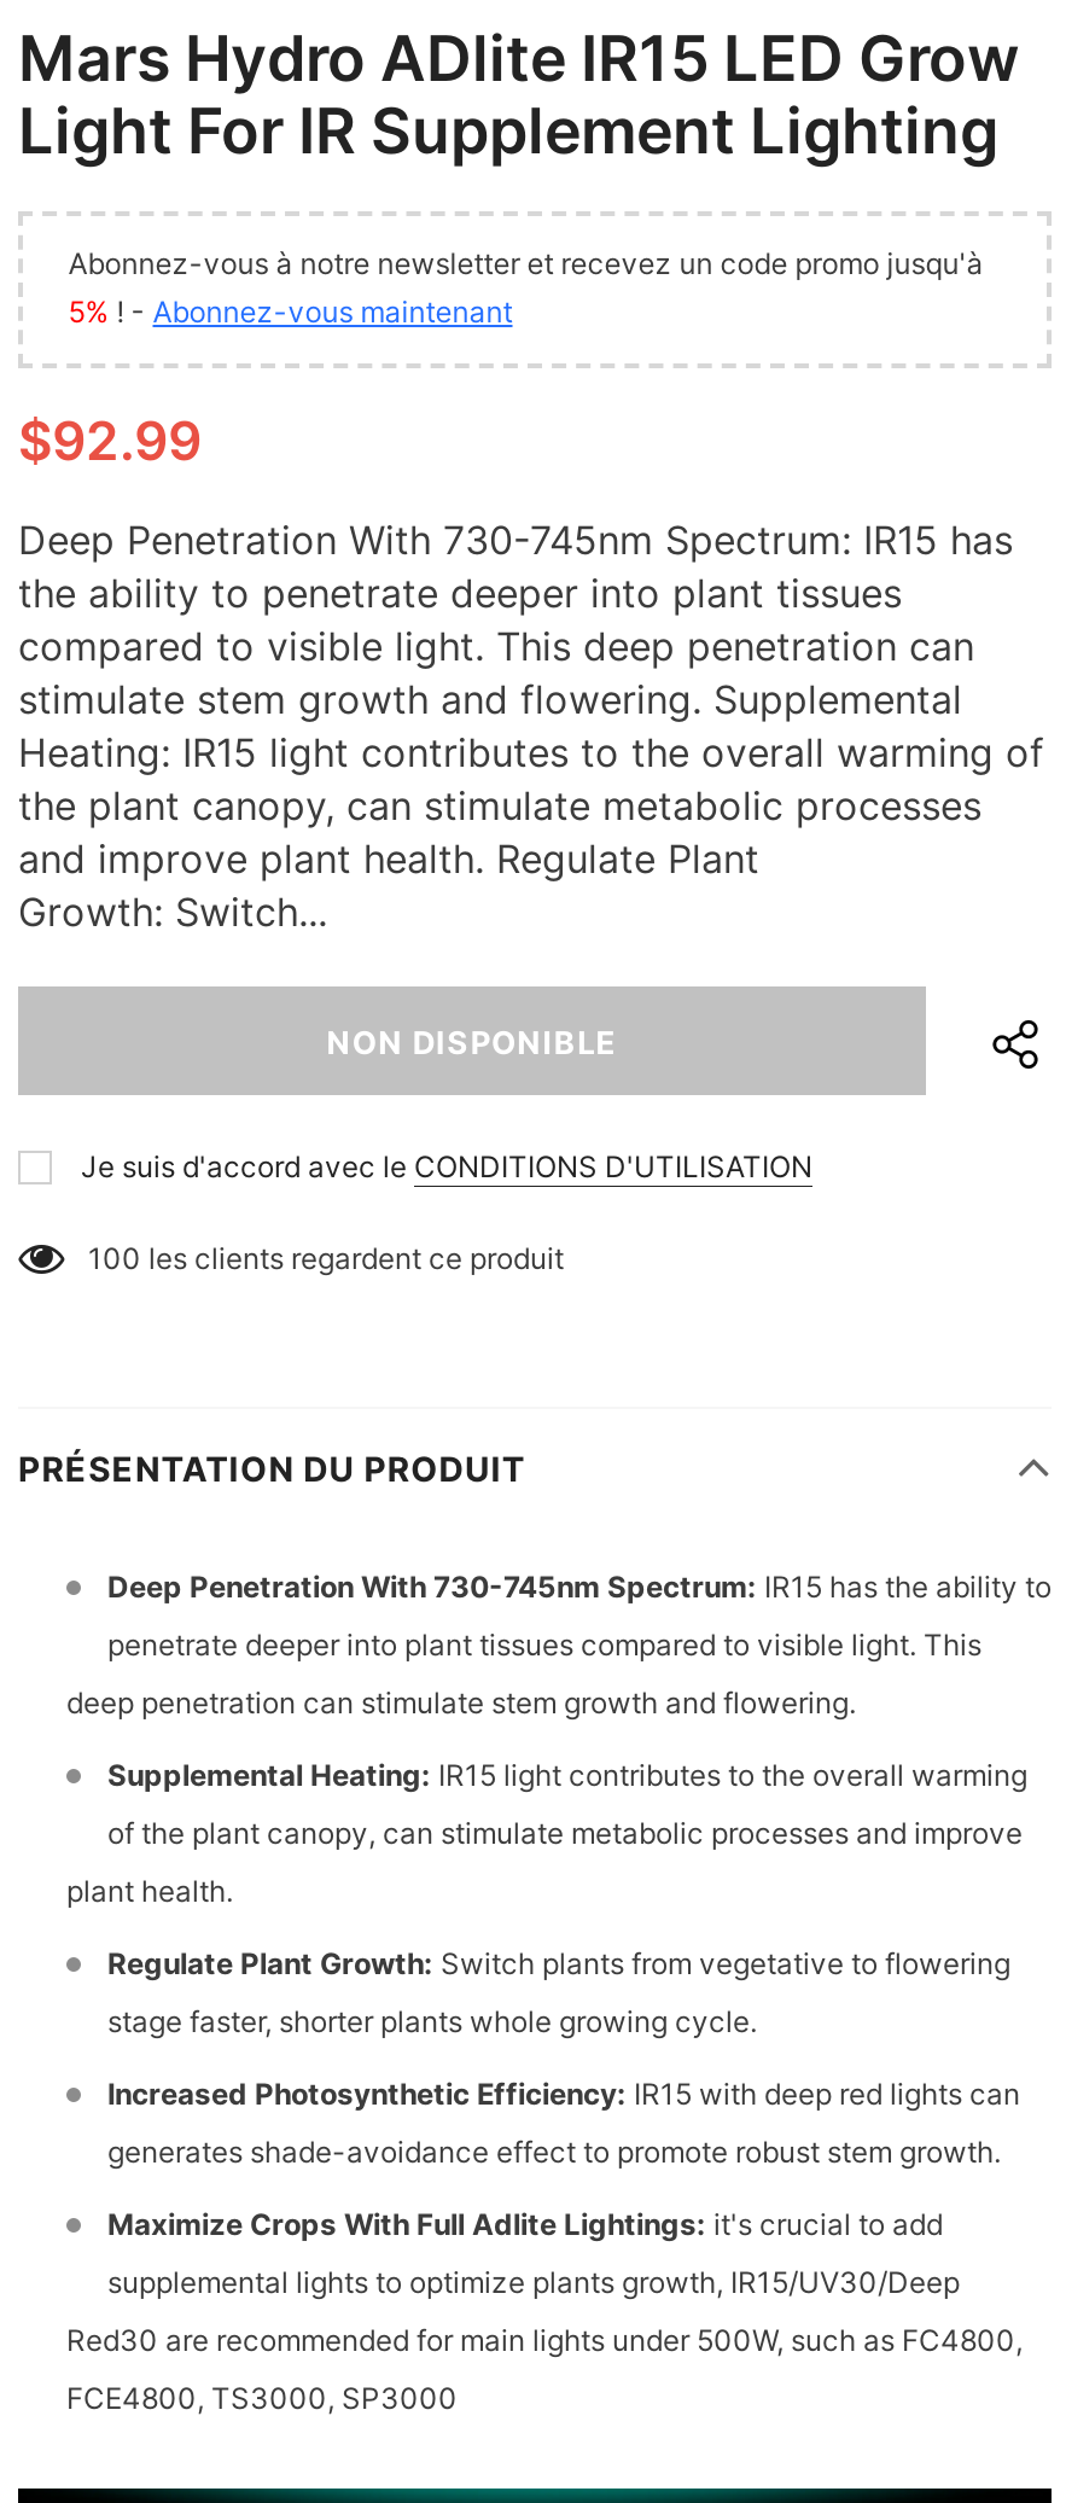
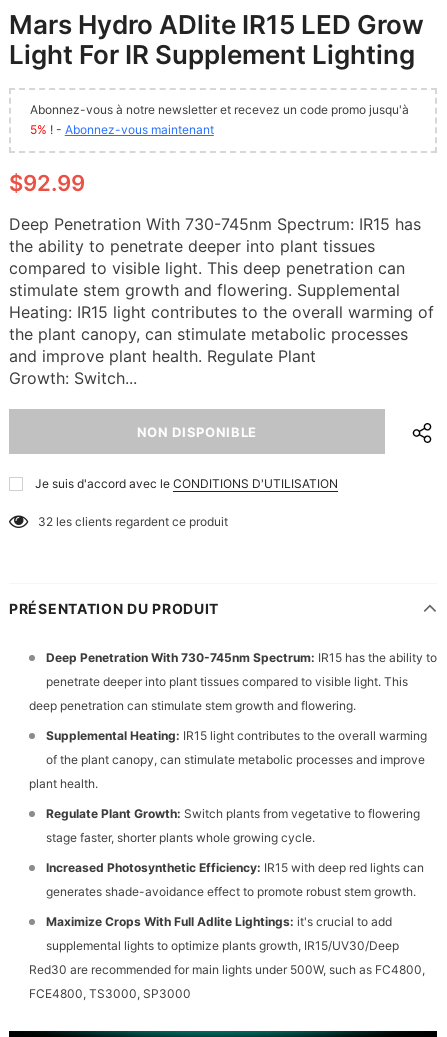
- 100 les clients regardent ce produit
+ 32 les clients regardent ce produit
